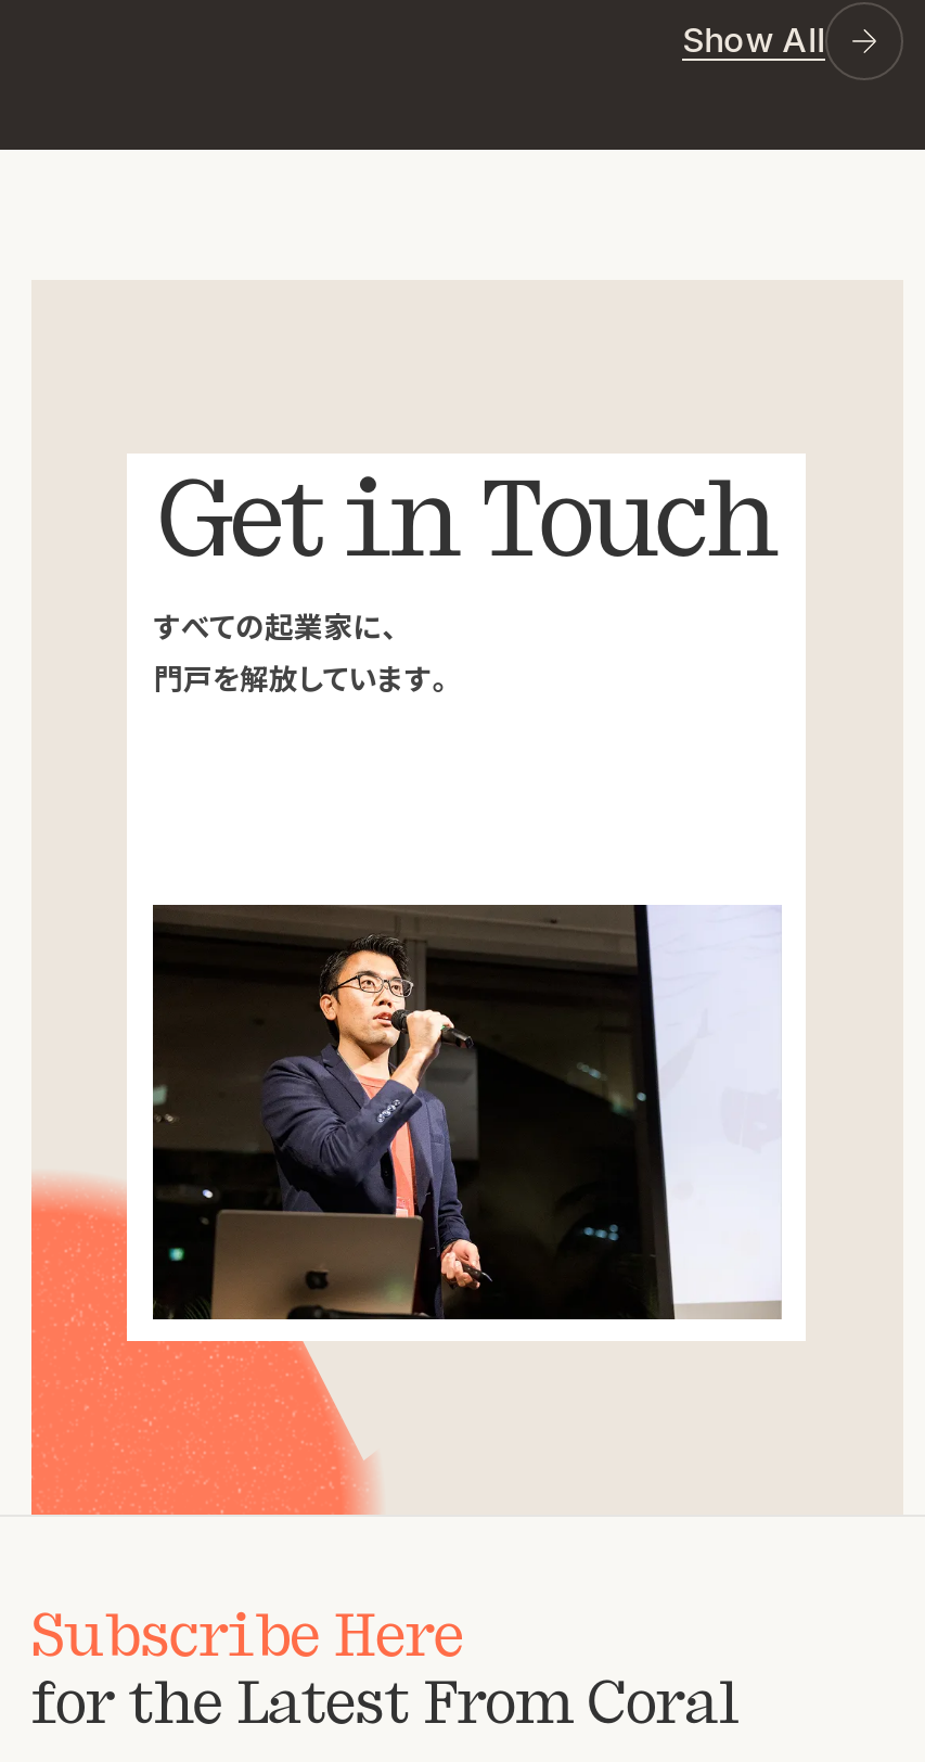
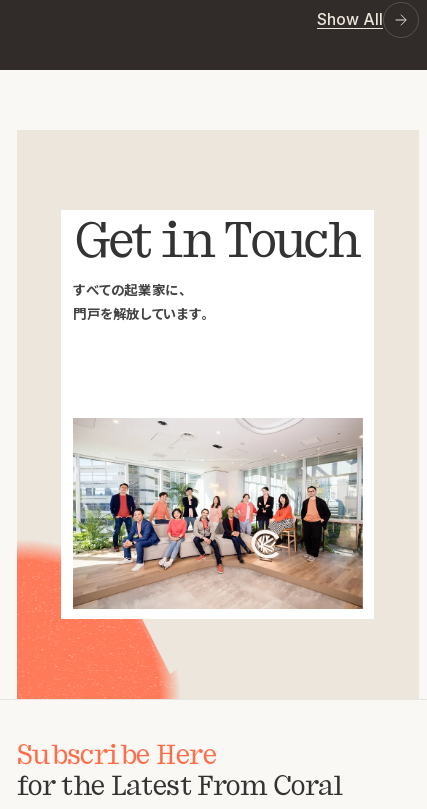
- [image]
+ [image]
